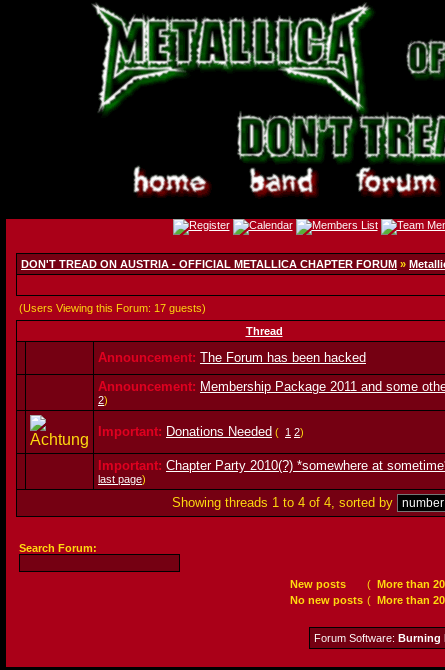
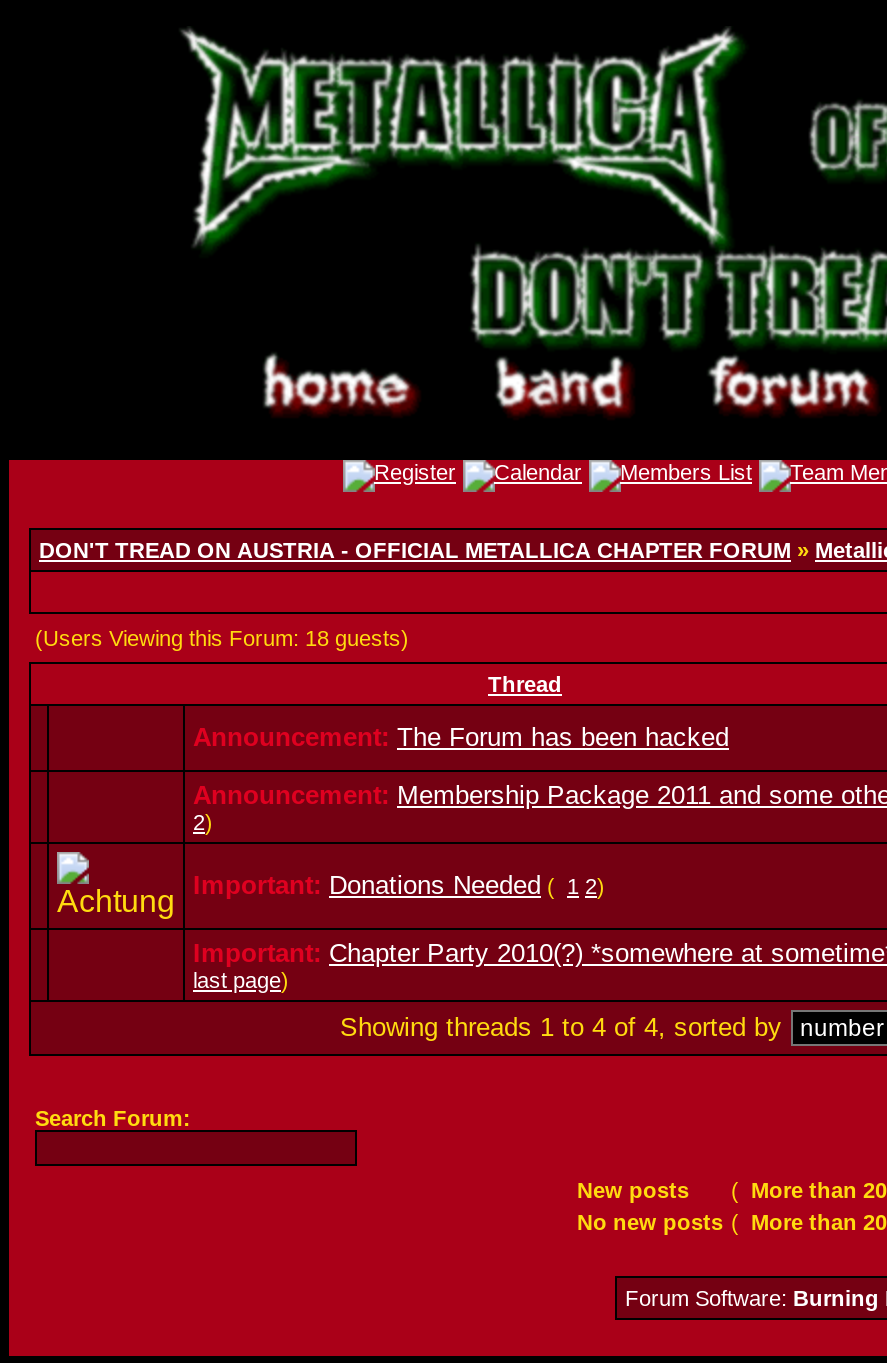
- (Users Viewing this Forum: 17 guests)
+ (Users Viewing this Forum: 18 guests)
